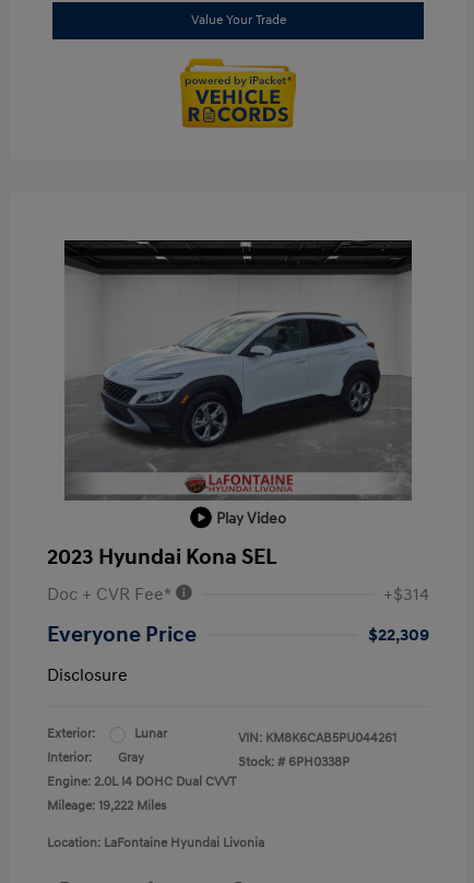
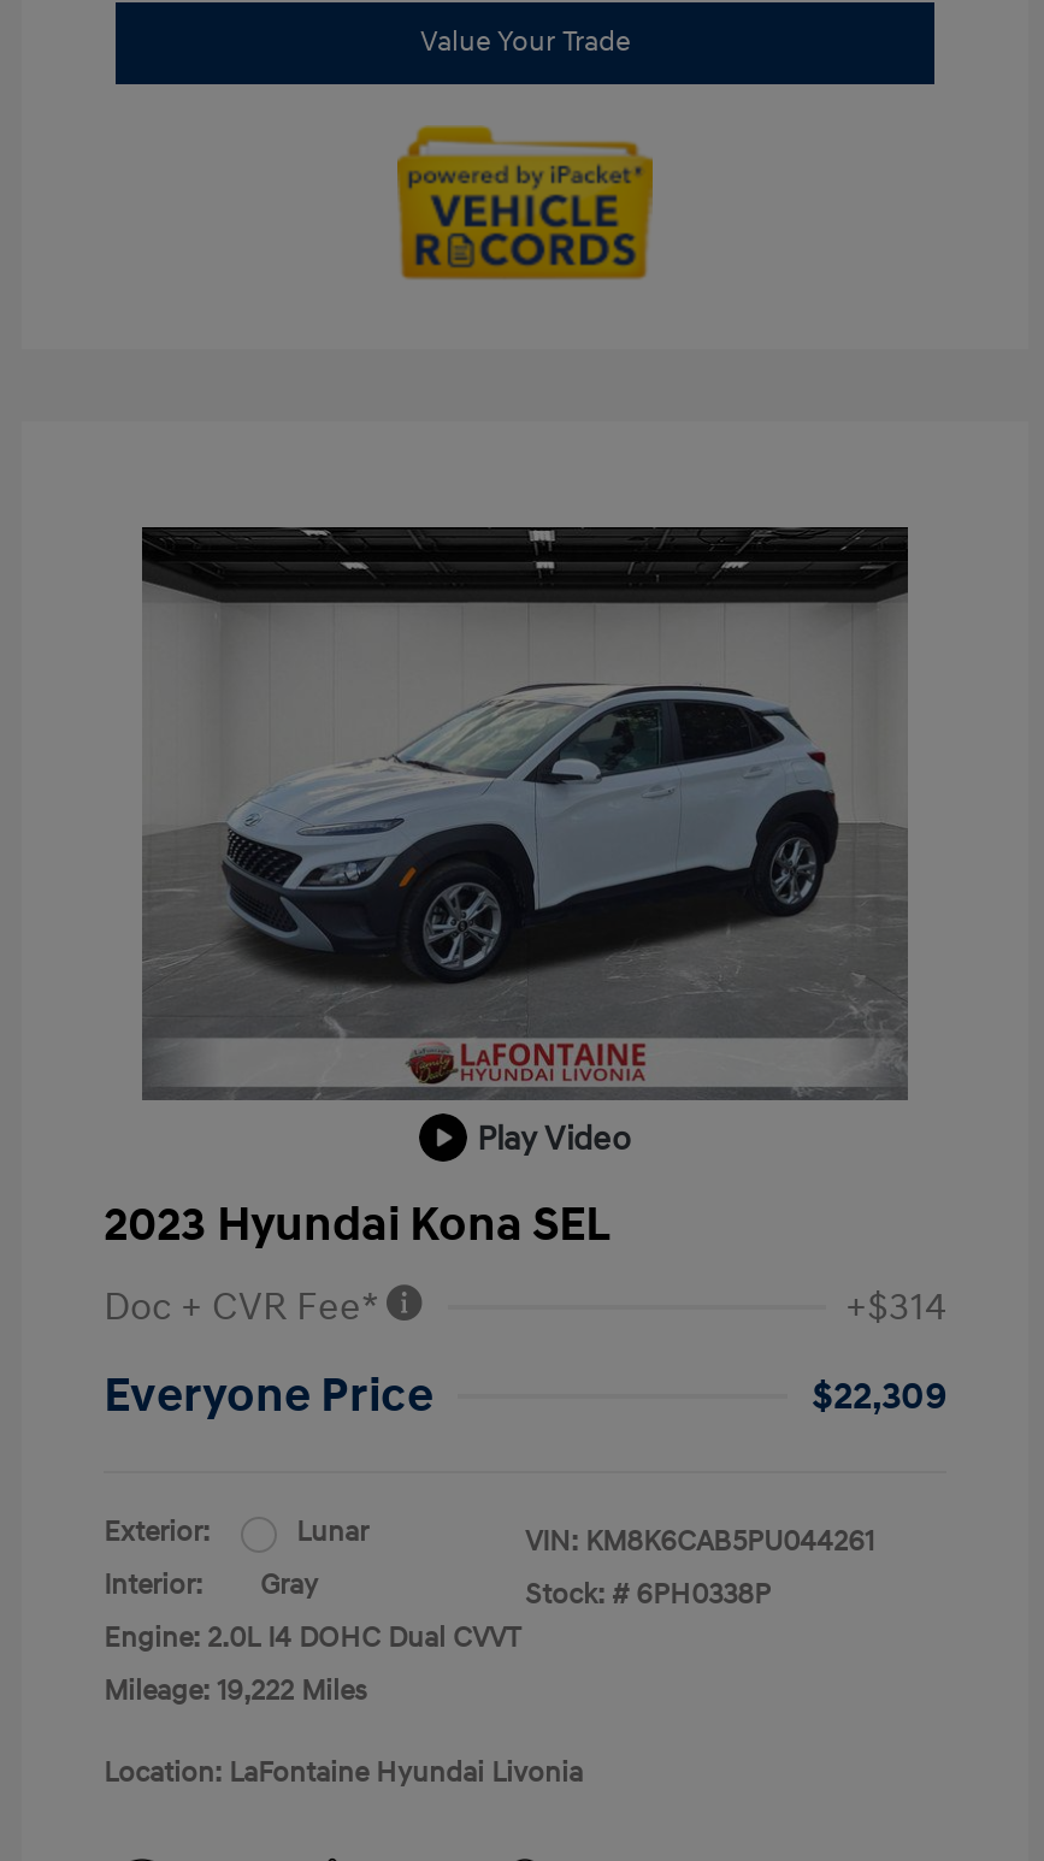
- Disclosure
